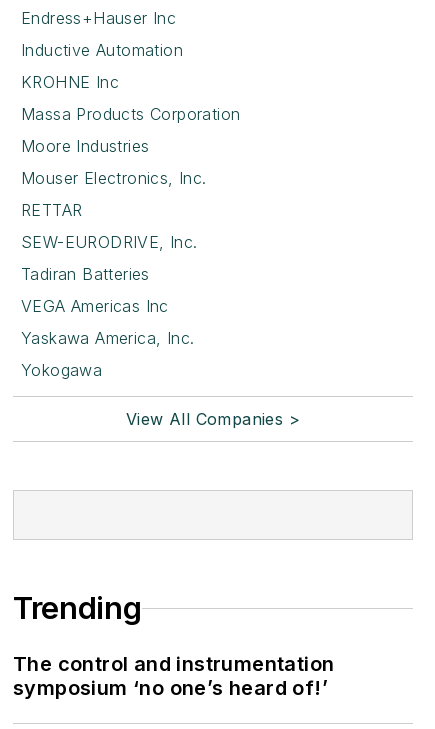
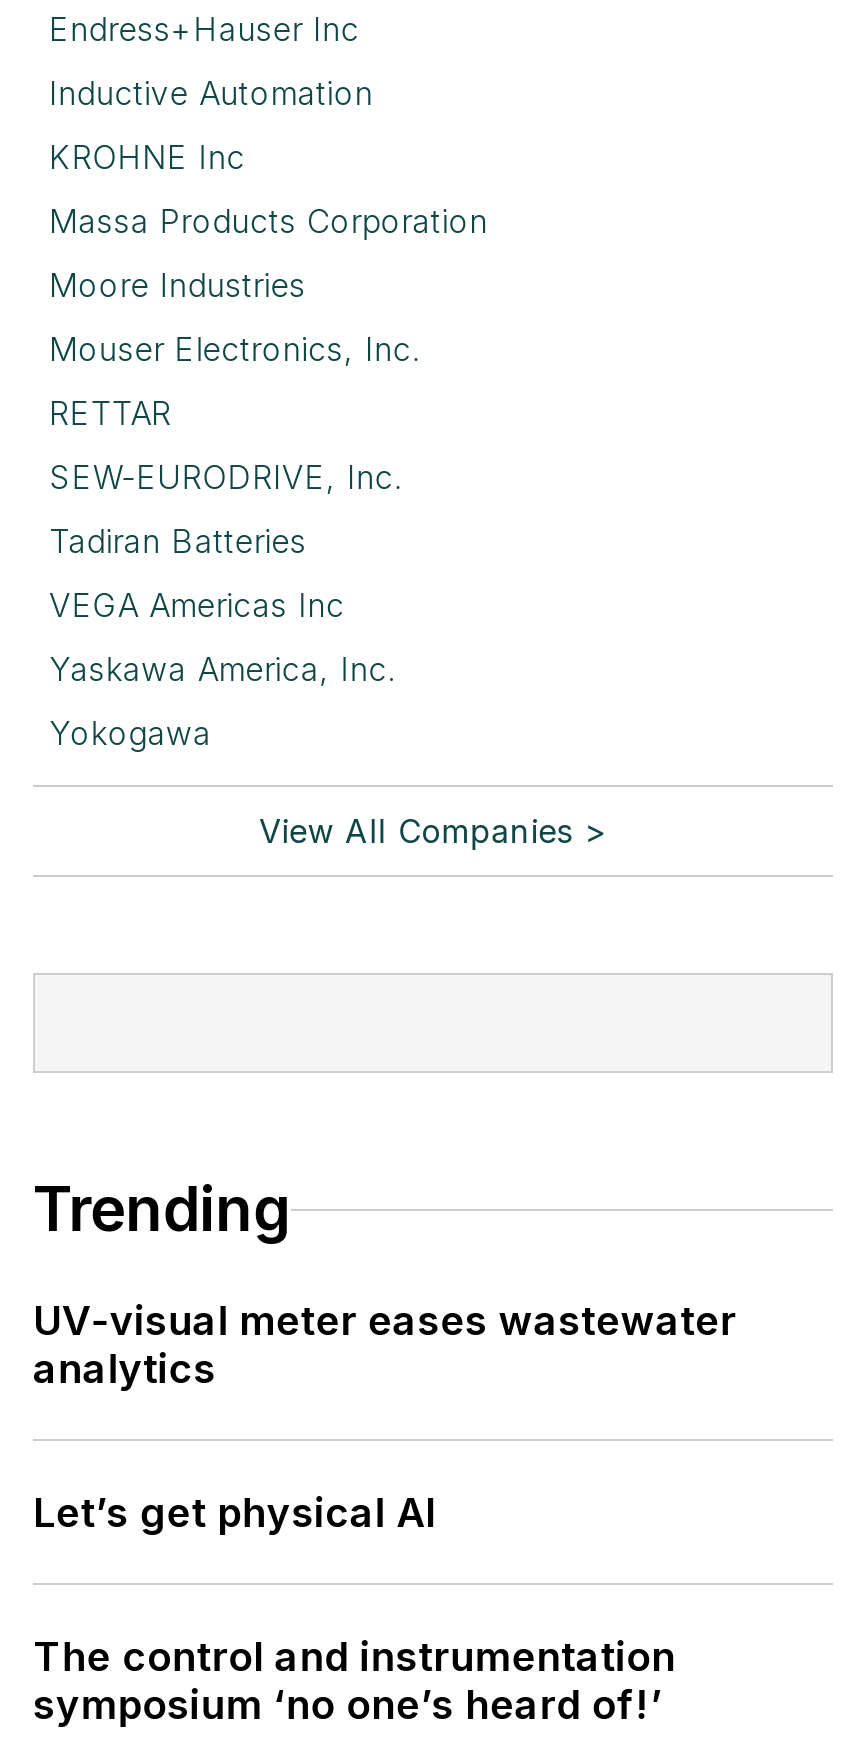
+ UV-visual meter eases wastewater
+ analytics
+ Let’s get physical AI
